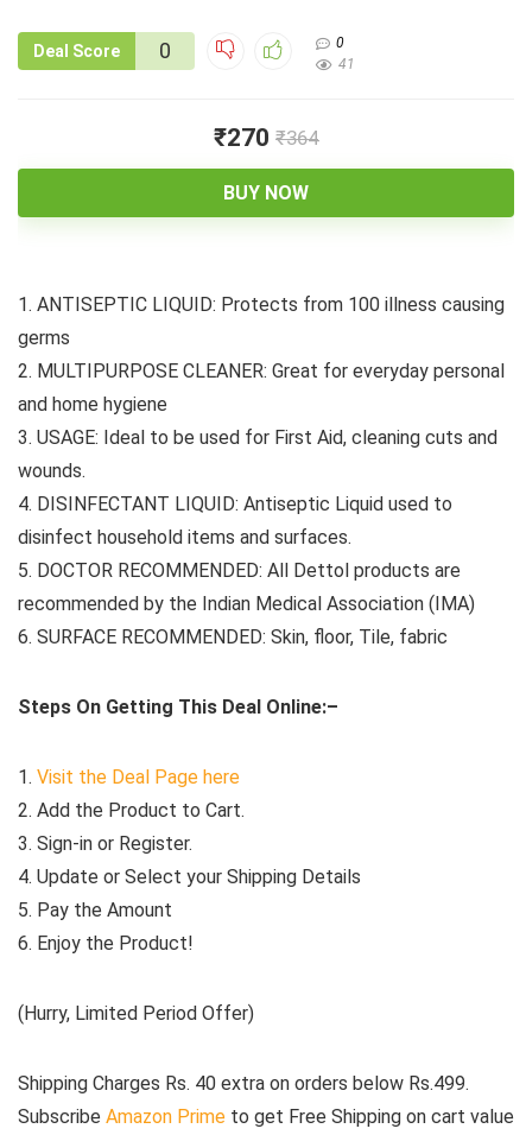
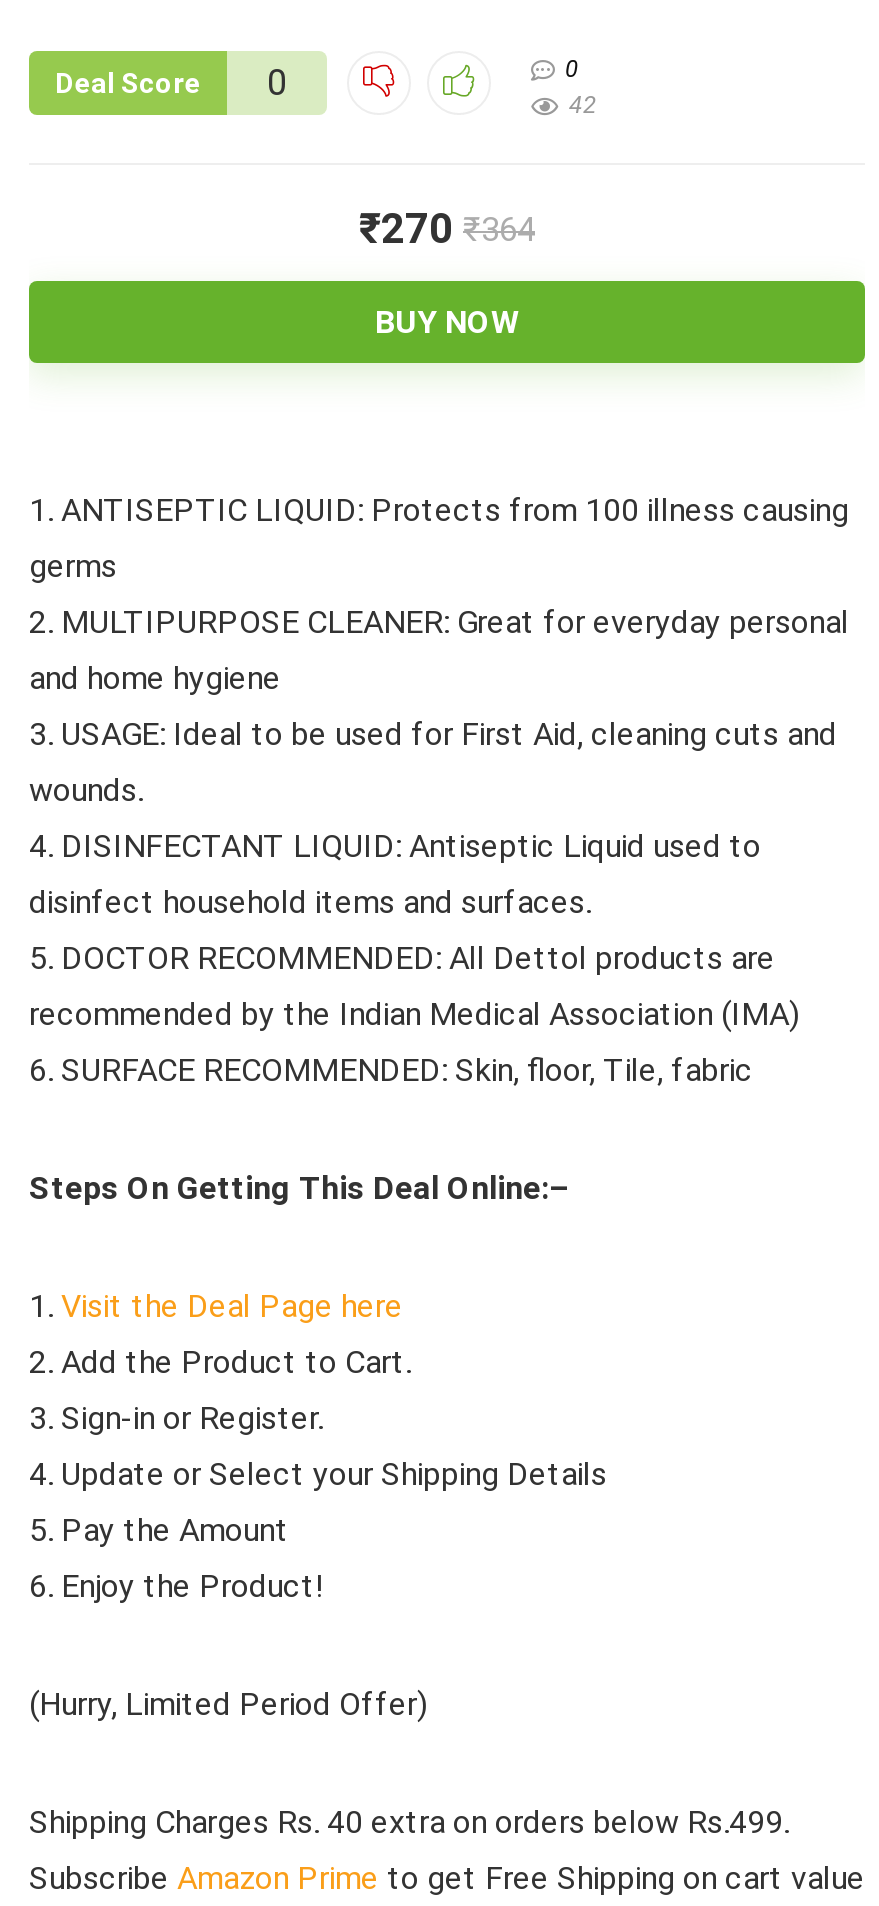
- 41
+ 42
